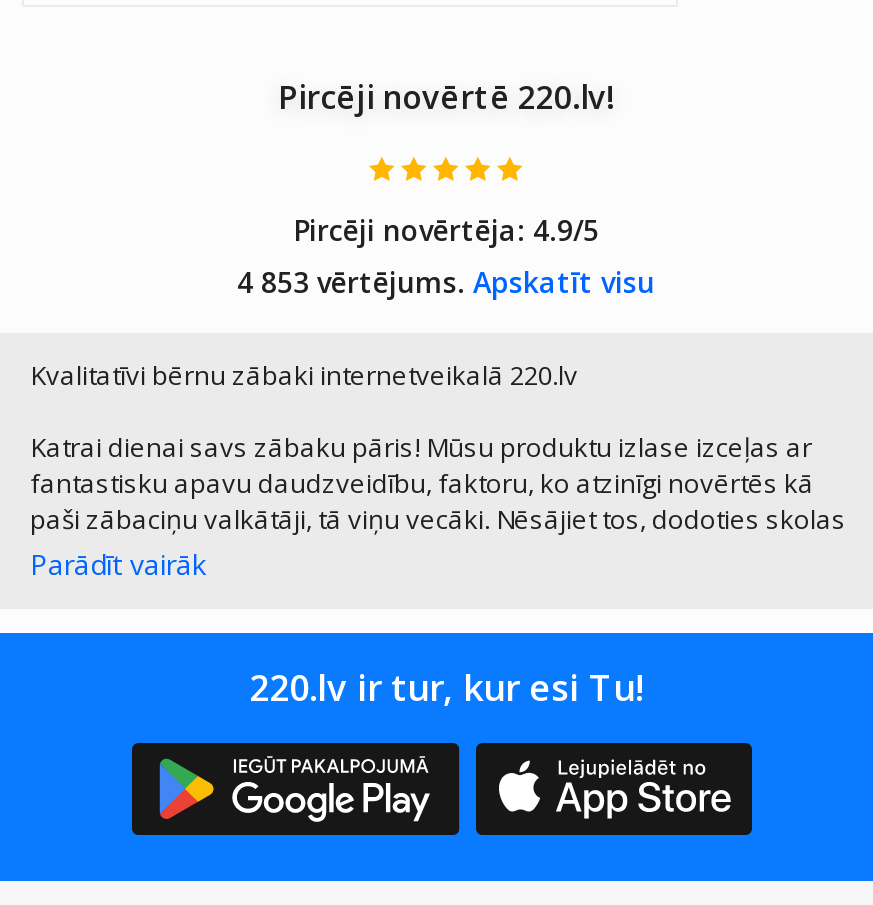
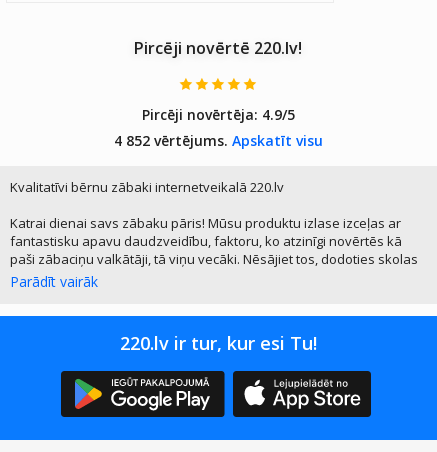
- 4 853 vērtējums. Apskatīt visu
+ 4 852 vērtējums. Apskatīt visu
